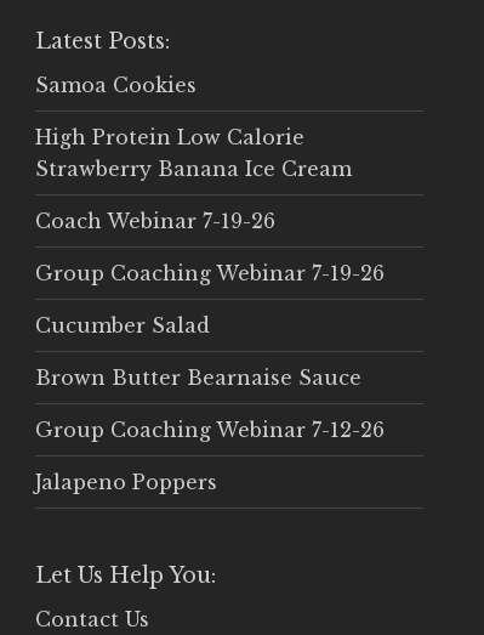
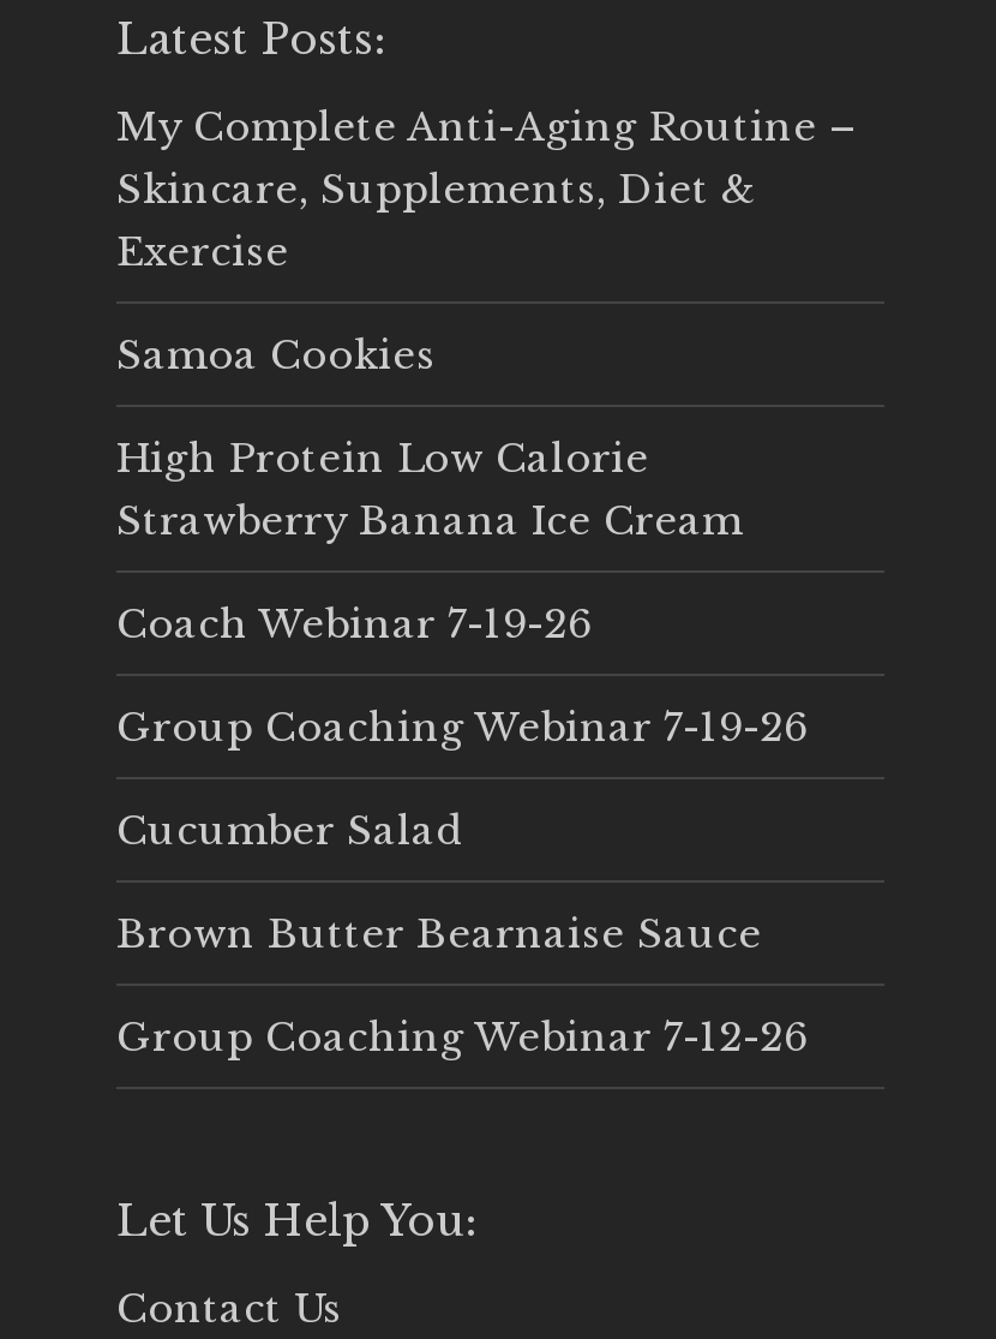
+ My Complete Anti-Aging Routine –
+ Skincare, Supplements, Diet &
+ Exercise

moved down: Samoa Cookies | High Protein Low Calorie | Strawberry Banana Ice Cream | Coach Webinar 7-19-26 | Group Coaching Webinar 7-19-26 | Cucumber Salad | Brown Butter Bearnaise Sauce | Group Coaching Webinar 7-12-26

- Jalapeno Poppers
